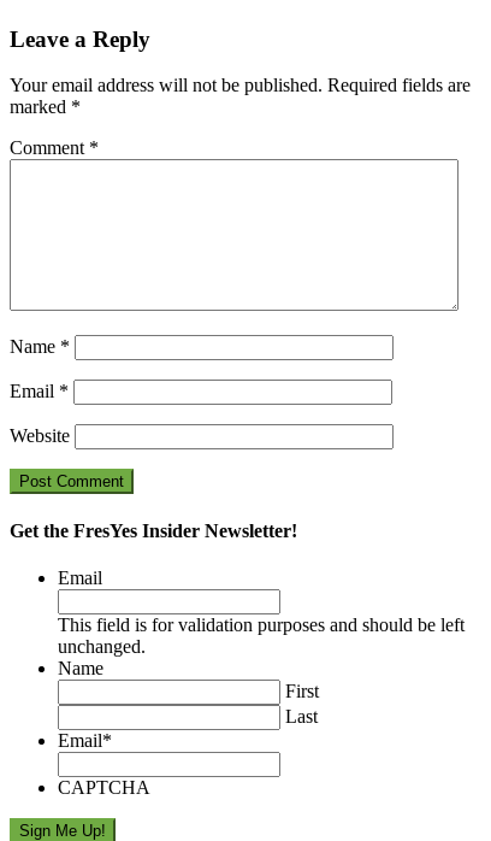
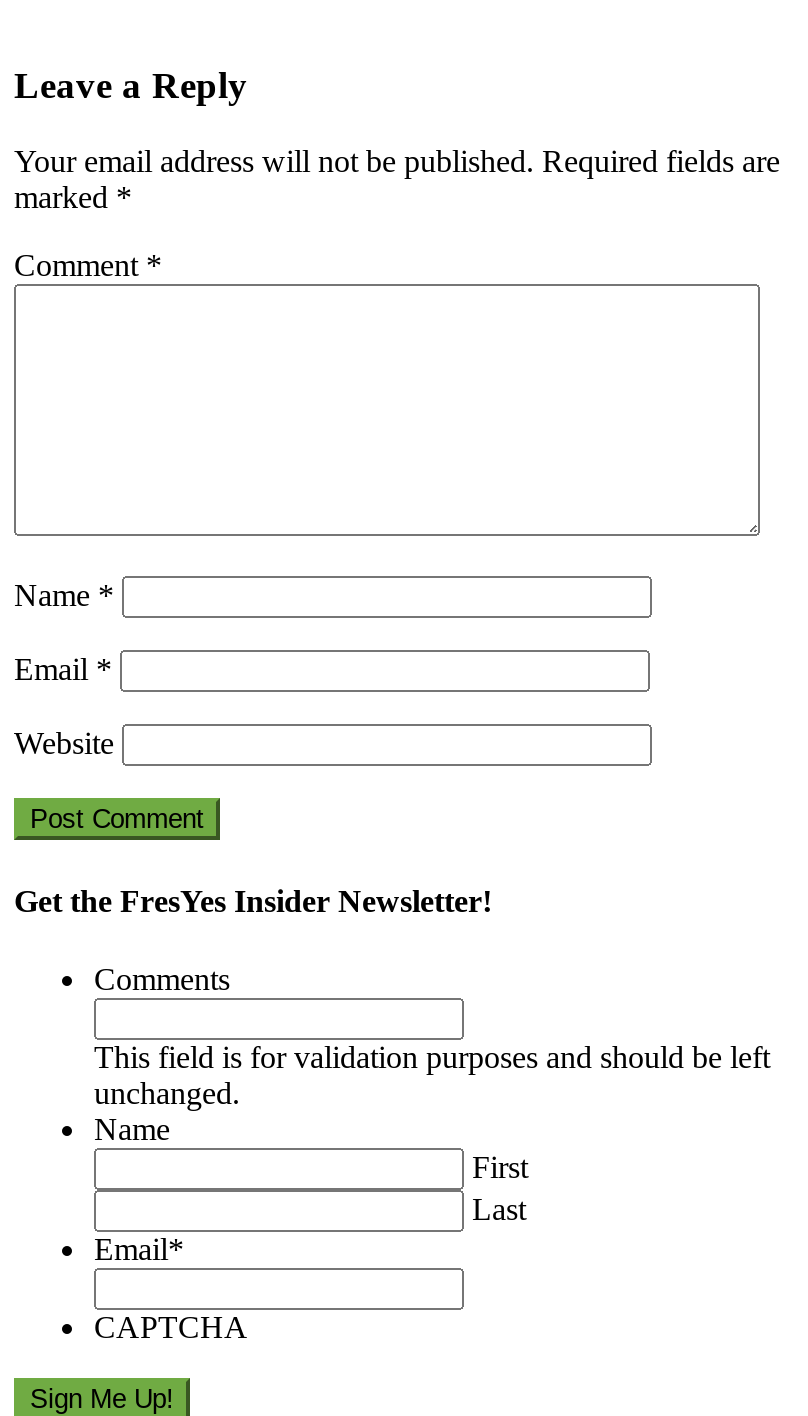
- Email
+ Comments
